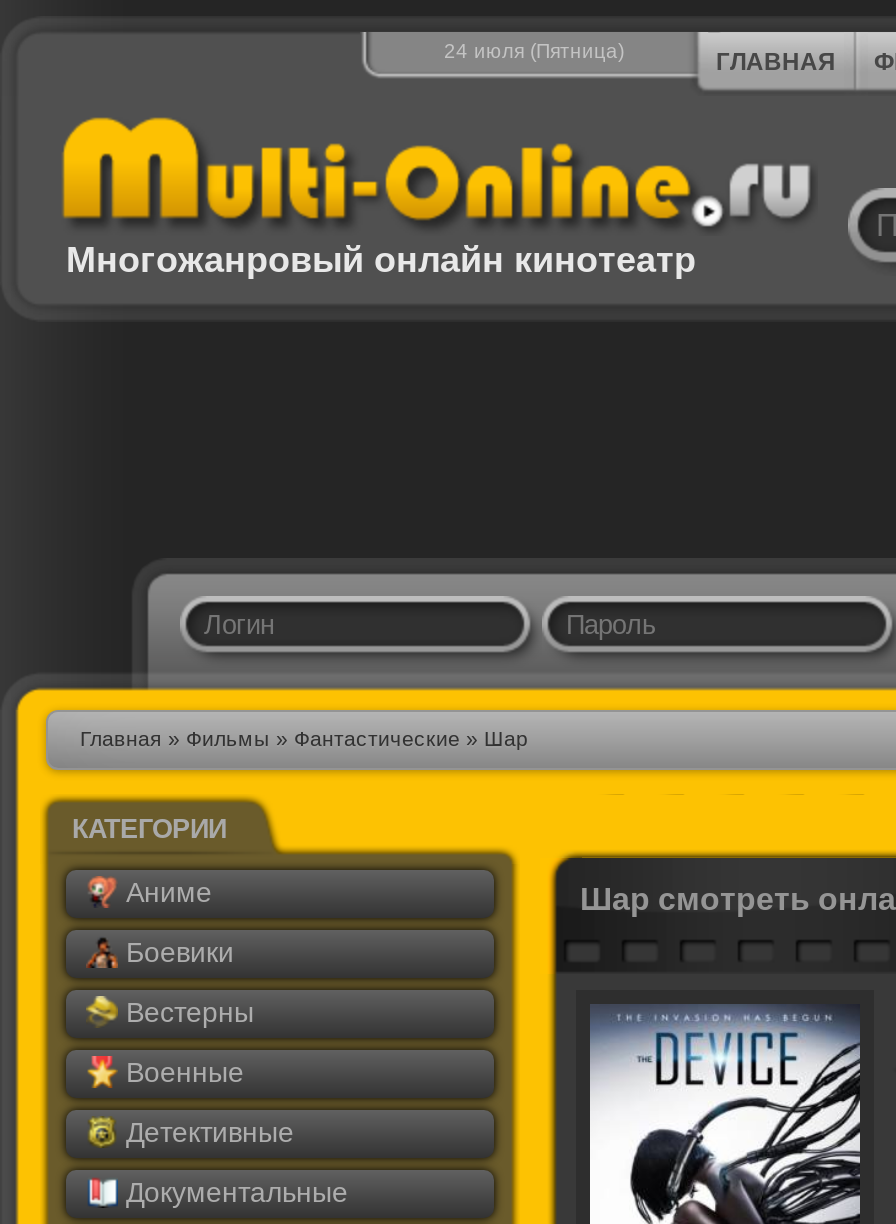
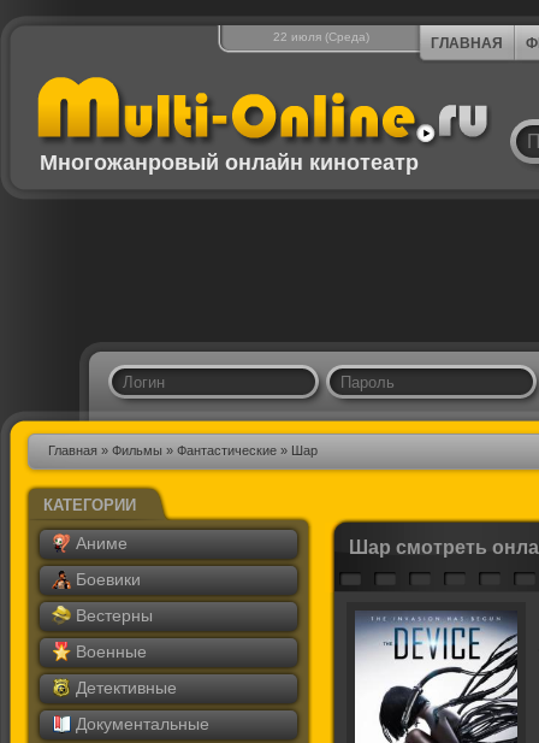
- 24 июля (Пятница)
+ 22 июля (Среда)
